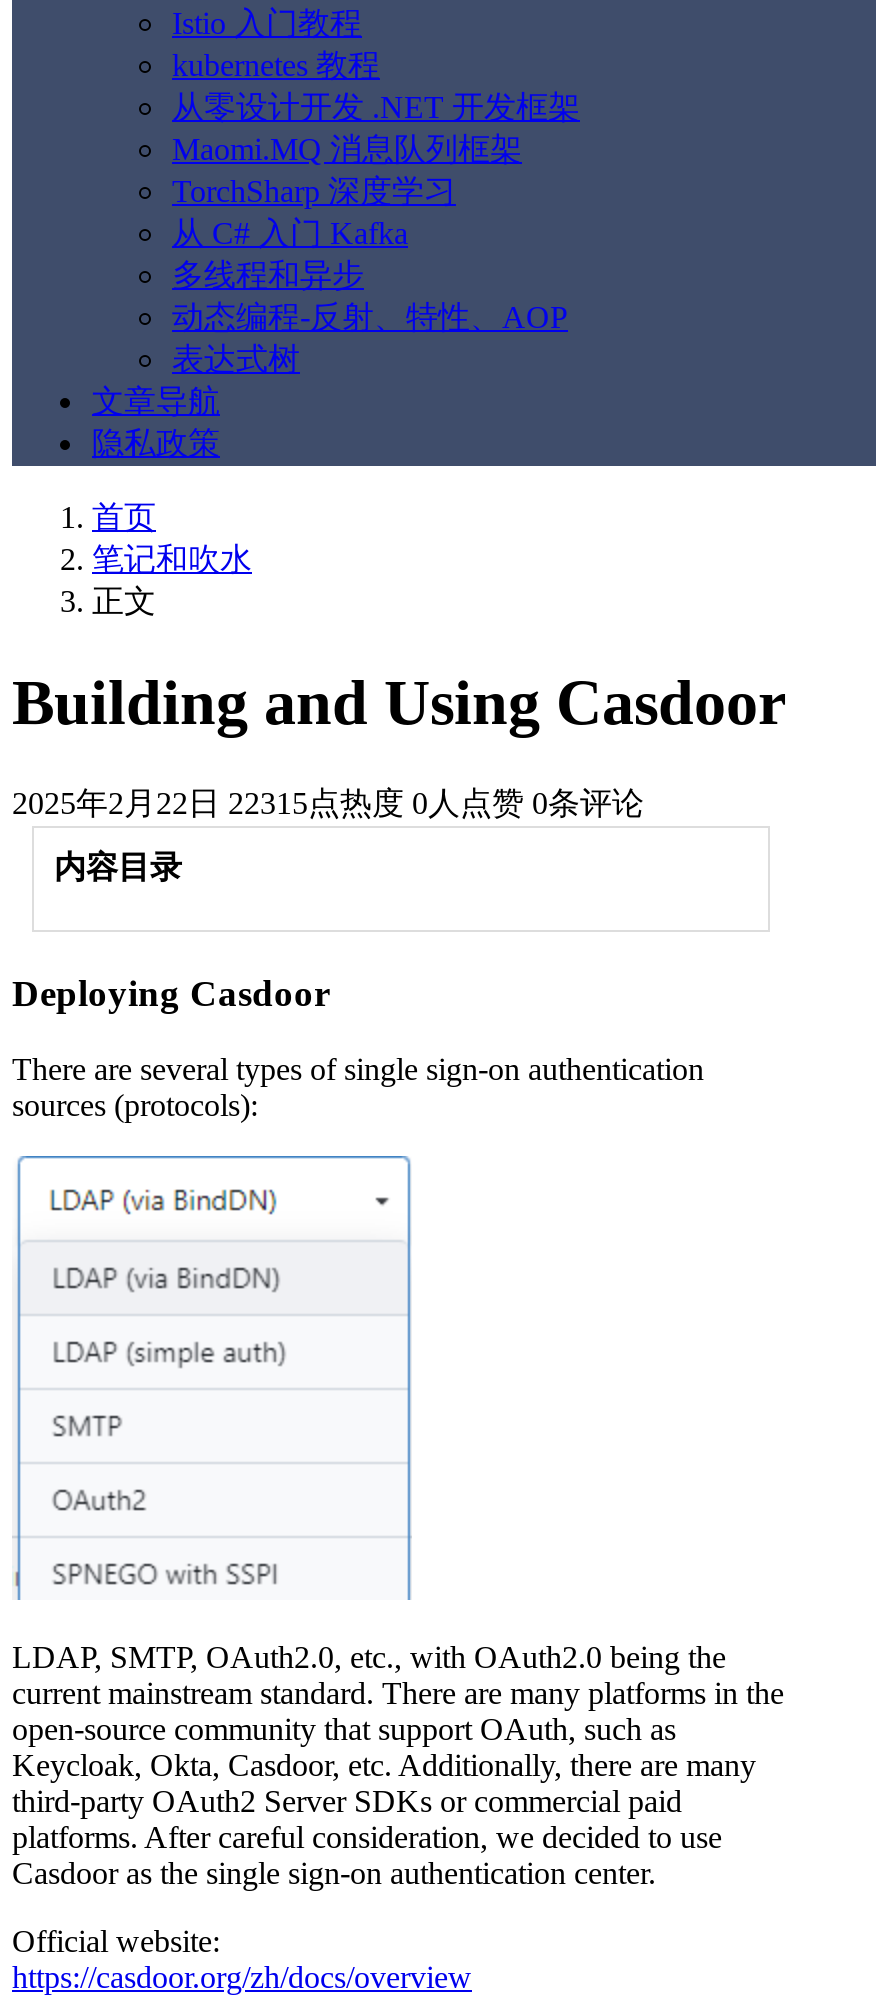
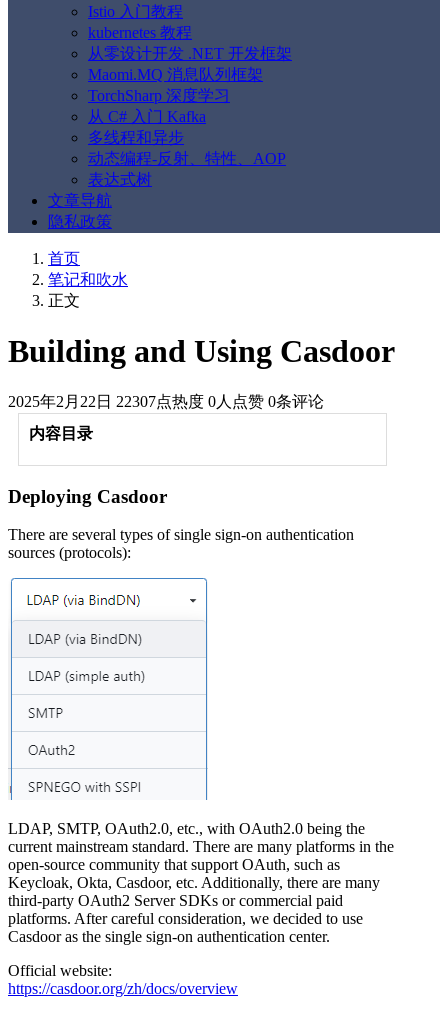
- 2025年2月22日 22315点热度 0人点赞 0条评论
+ 2025年2月22日 22307点热度 0人点赞 0条评论
